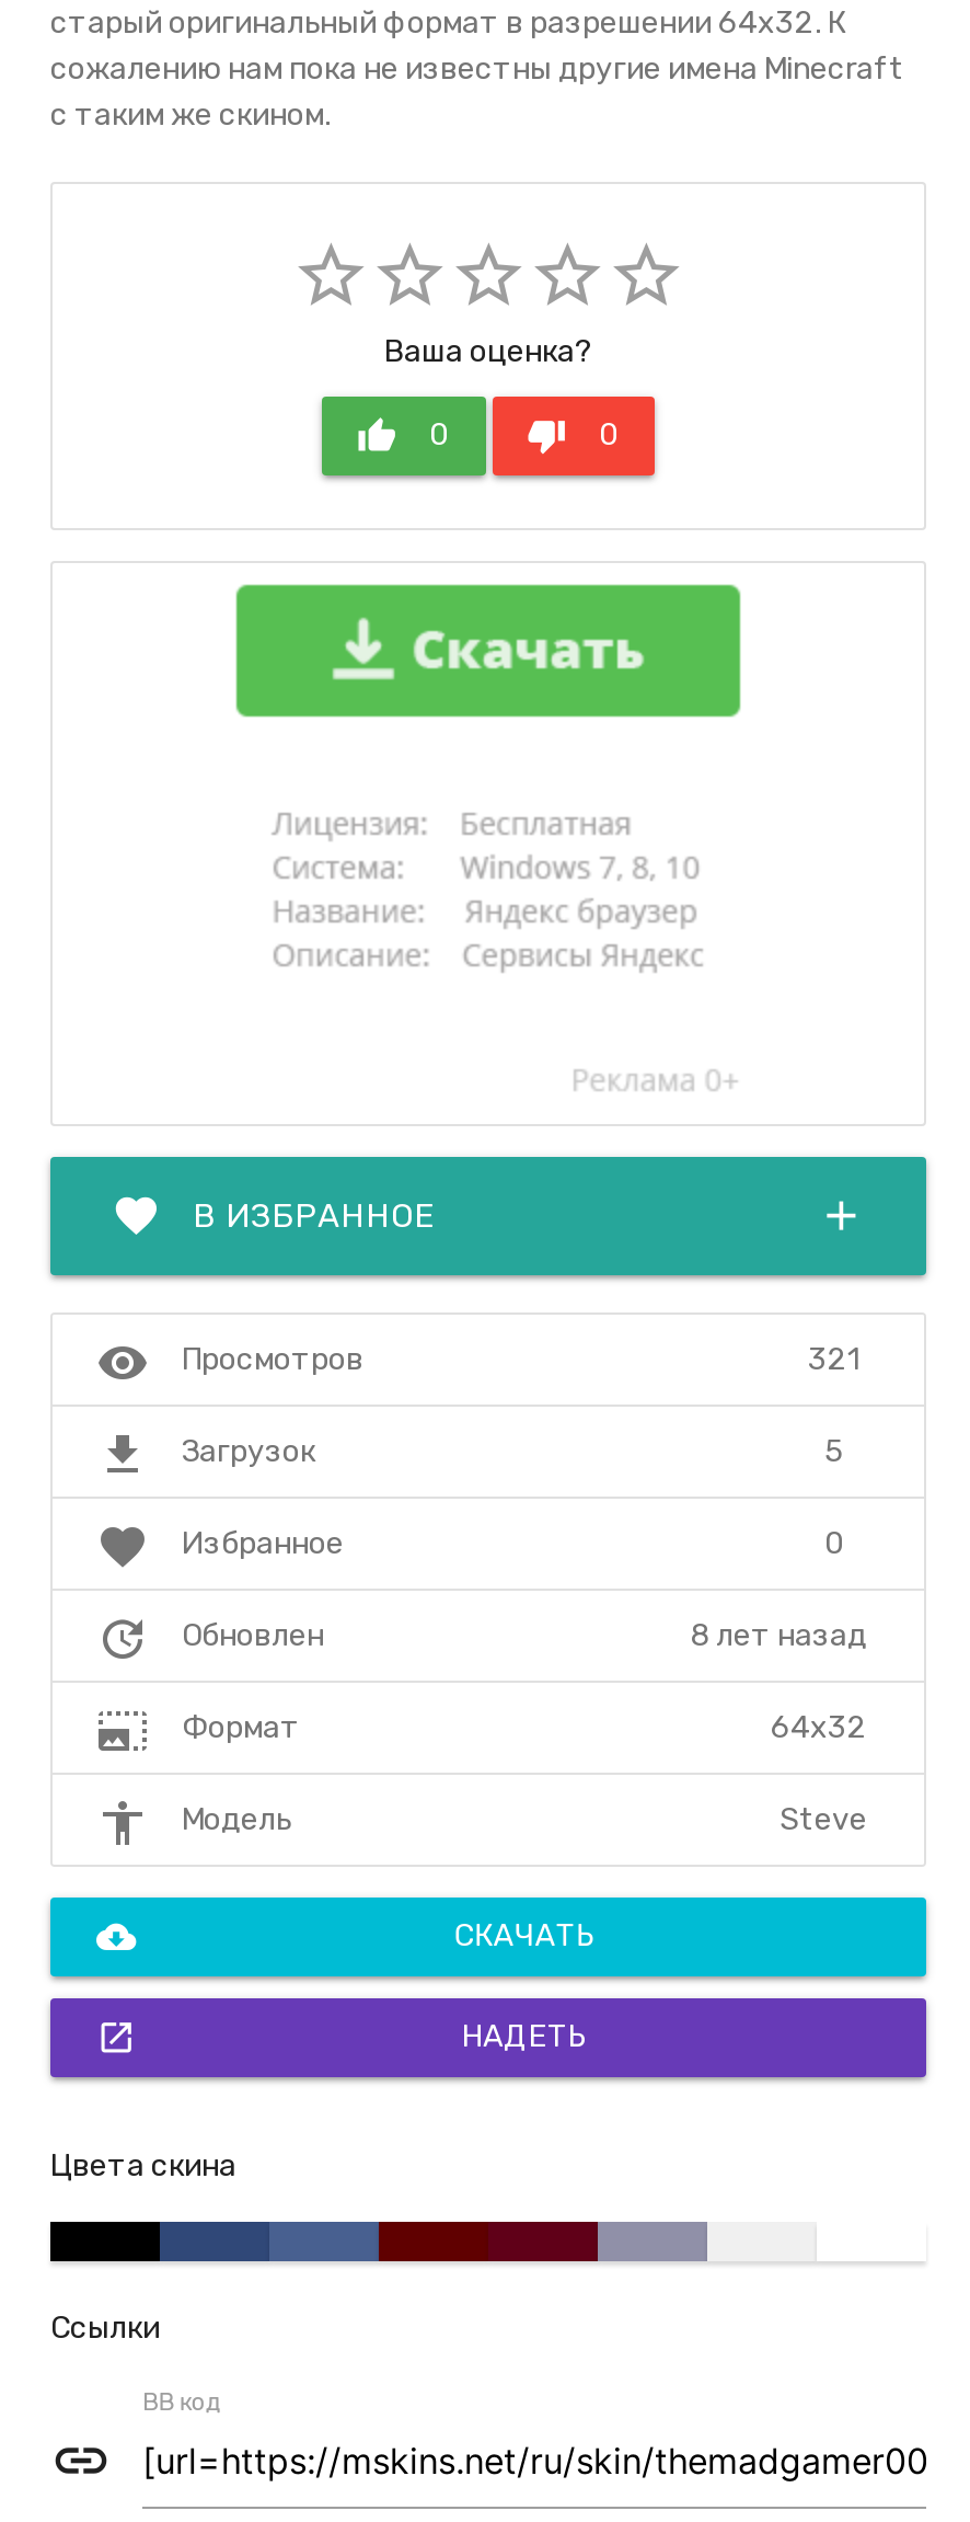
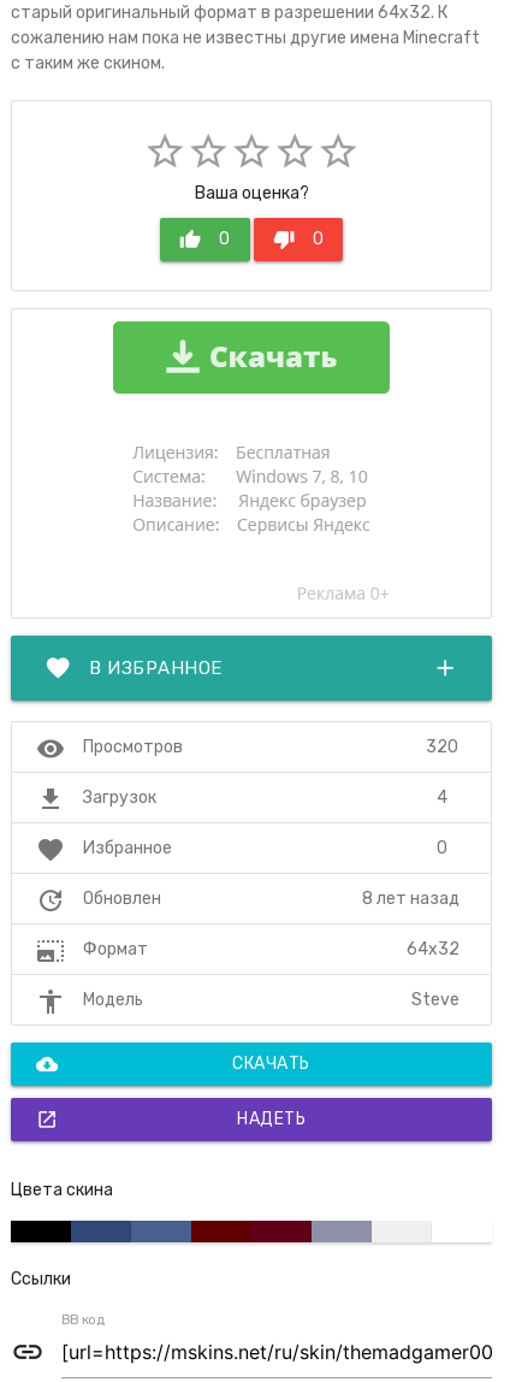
- 321
+ 320

- 5
+ 4
